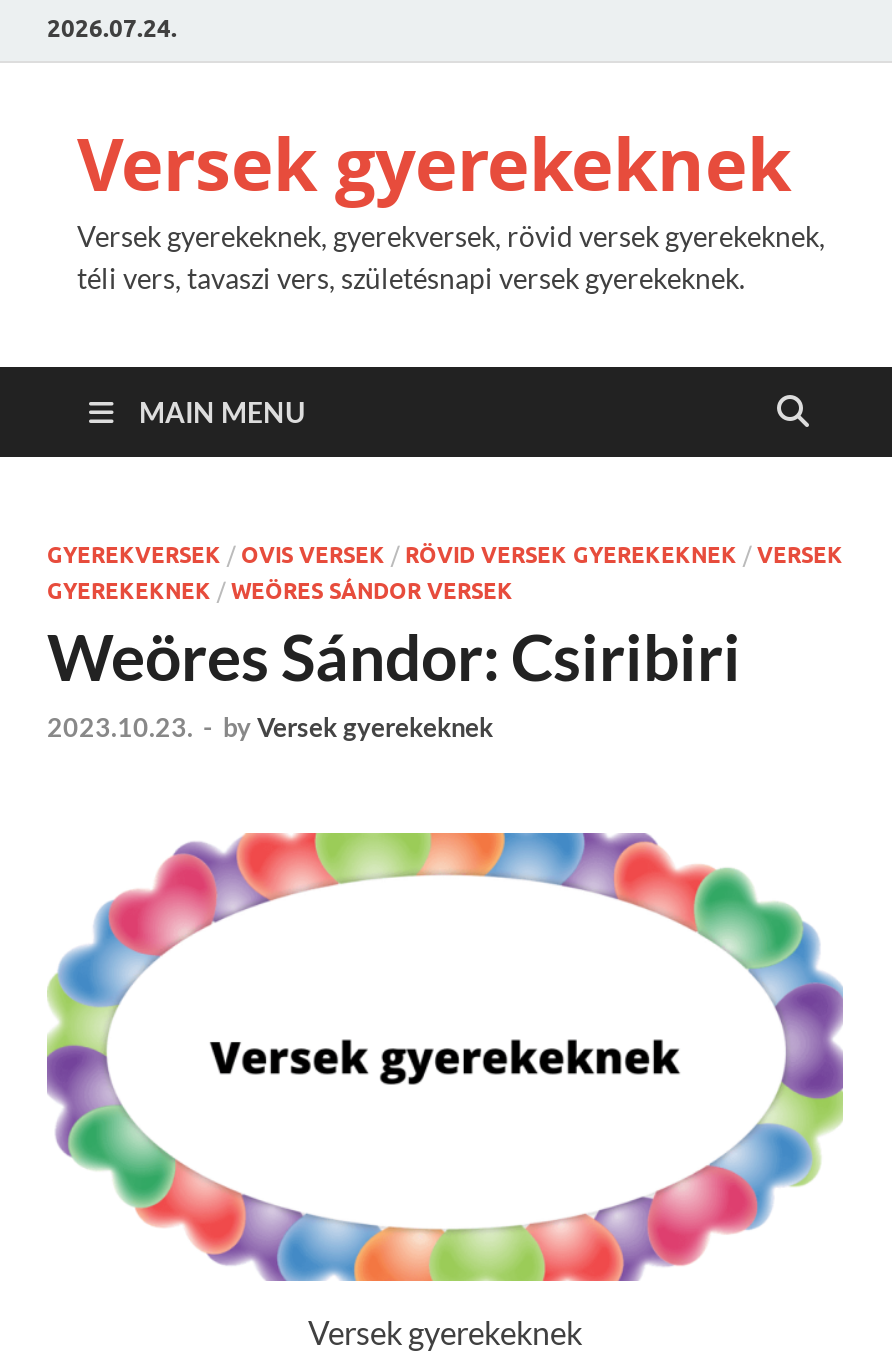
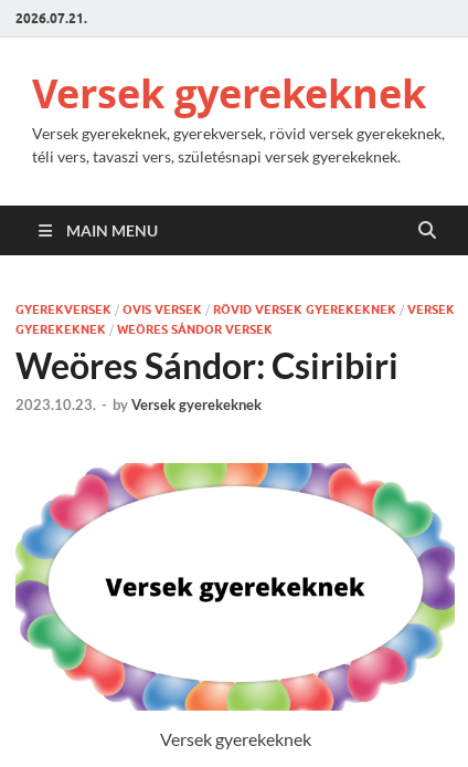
- 2026.07.24.
+ 2026.07.21.
